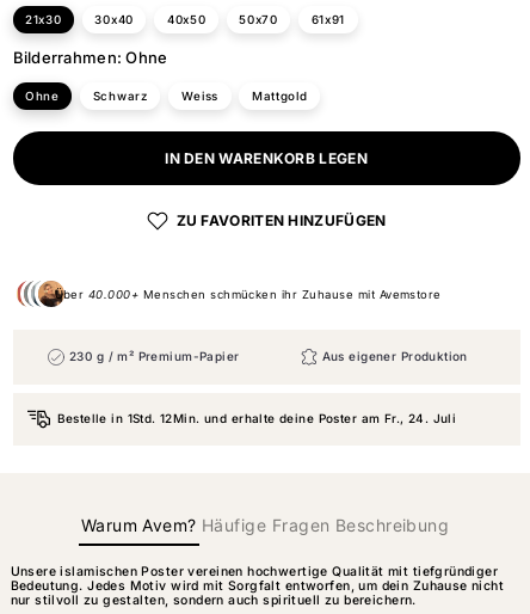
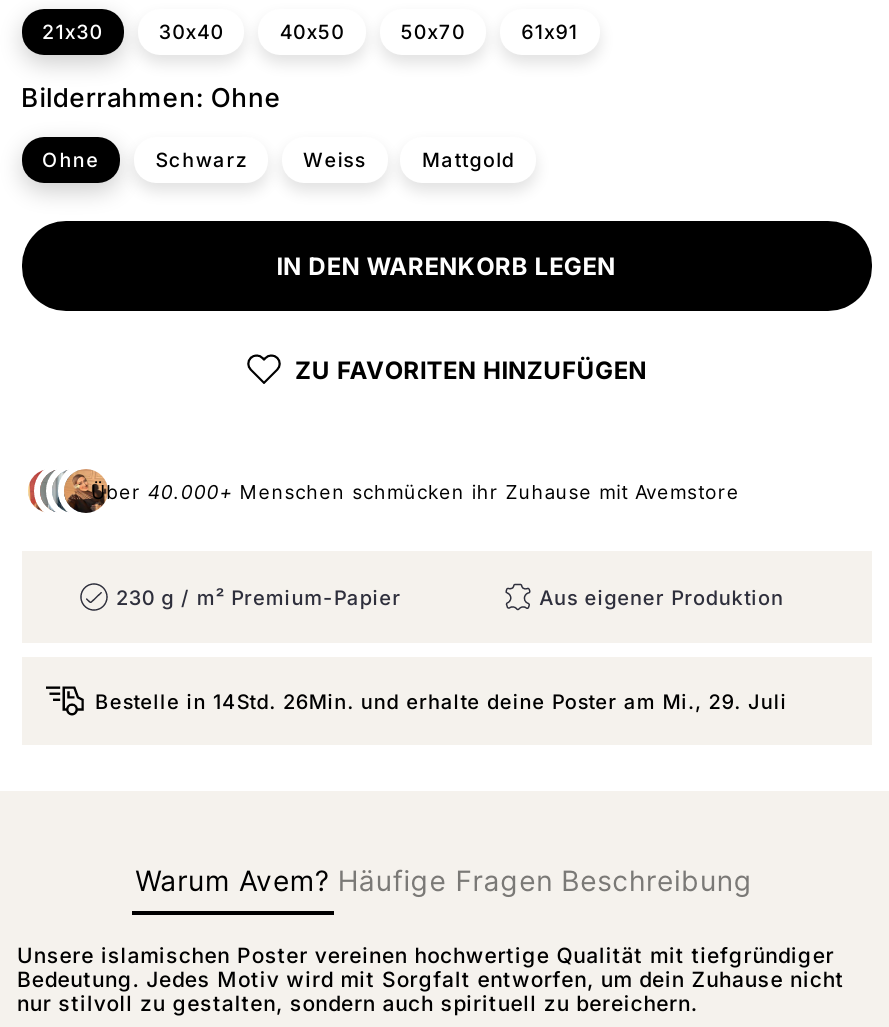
- Bestelle in 1Std. 12Min. und erhalte deine Poster am Fr., 24. Juli
+ Bestelle in 14Std. 26Min. und erhalte deine Poster am Mi., 29. Juli
